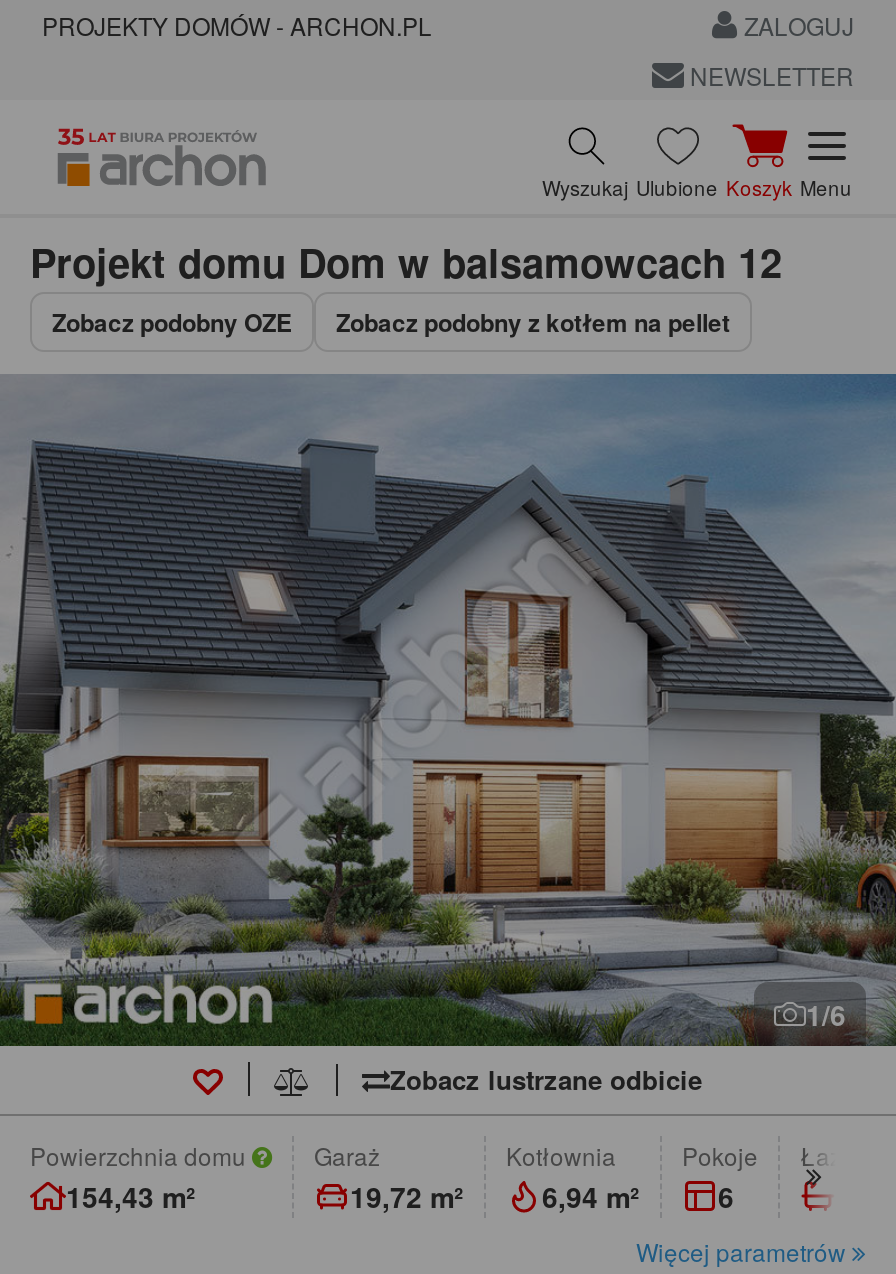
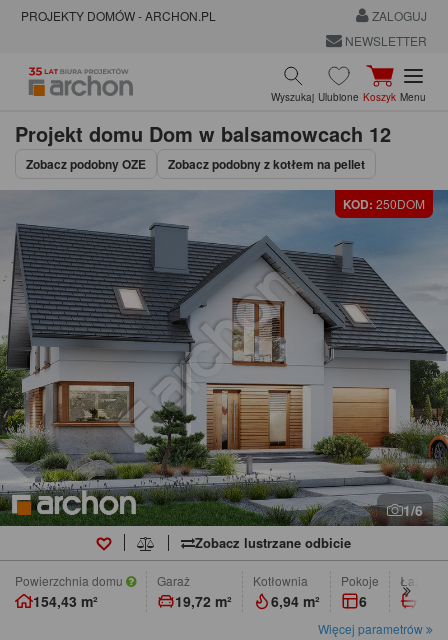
+ KOD: 250DOM
